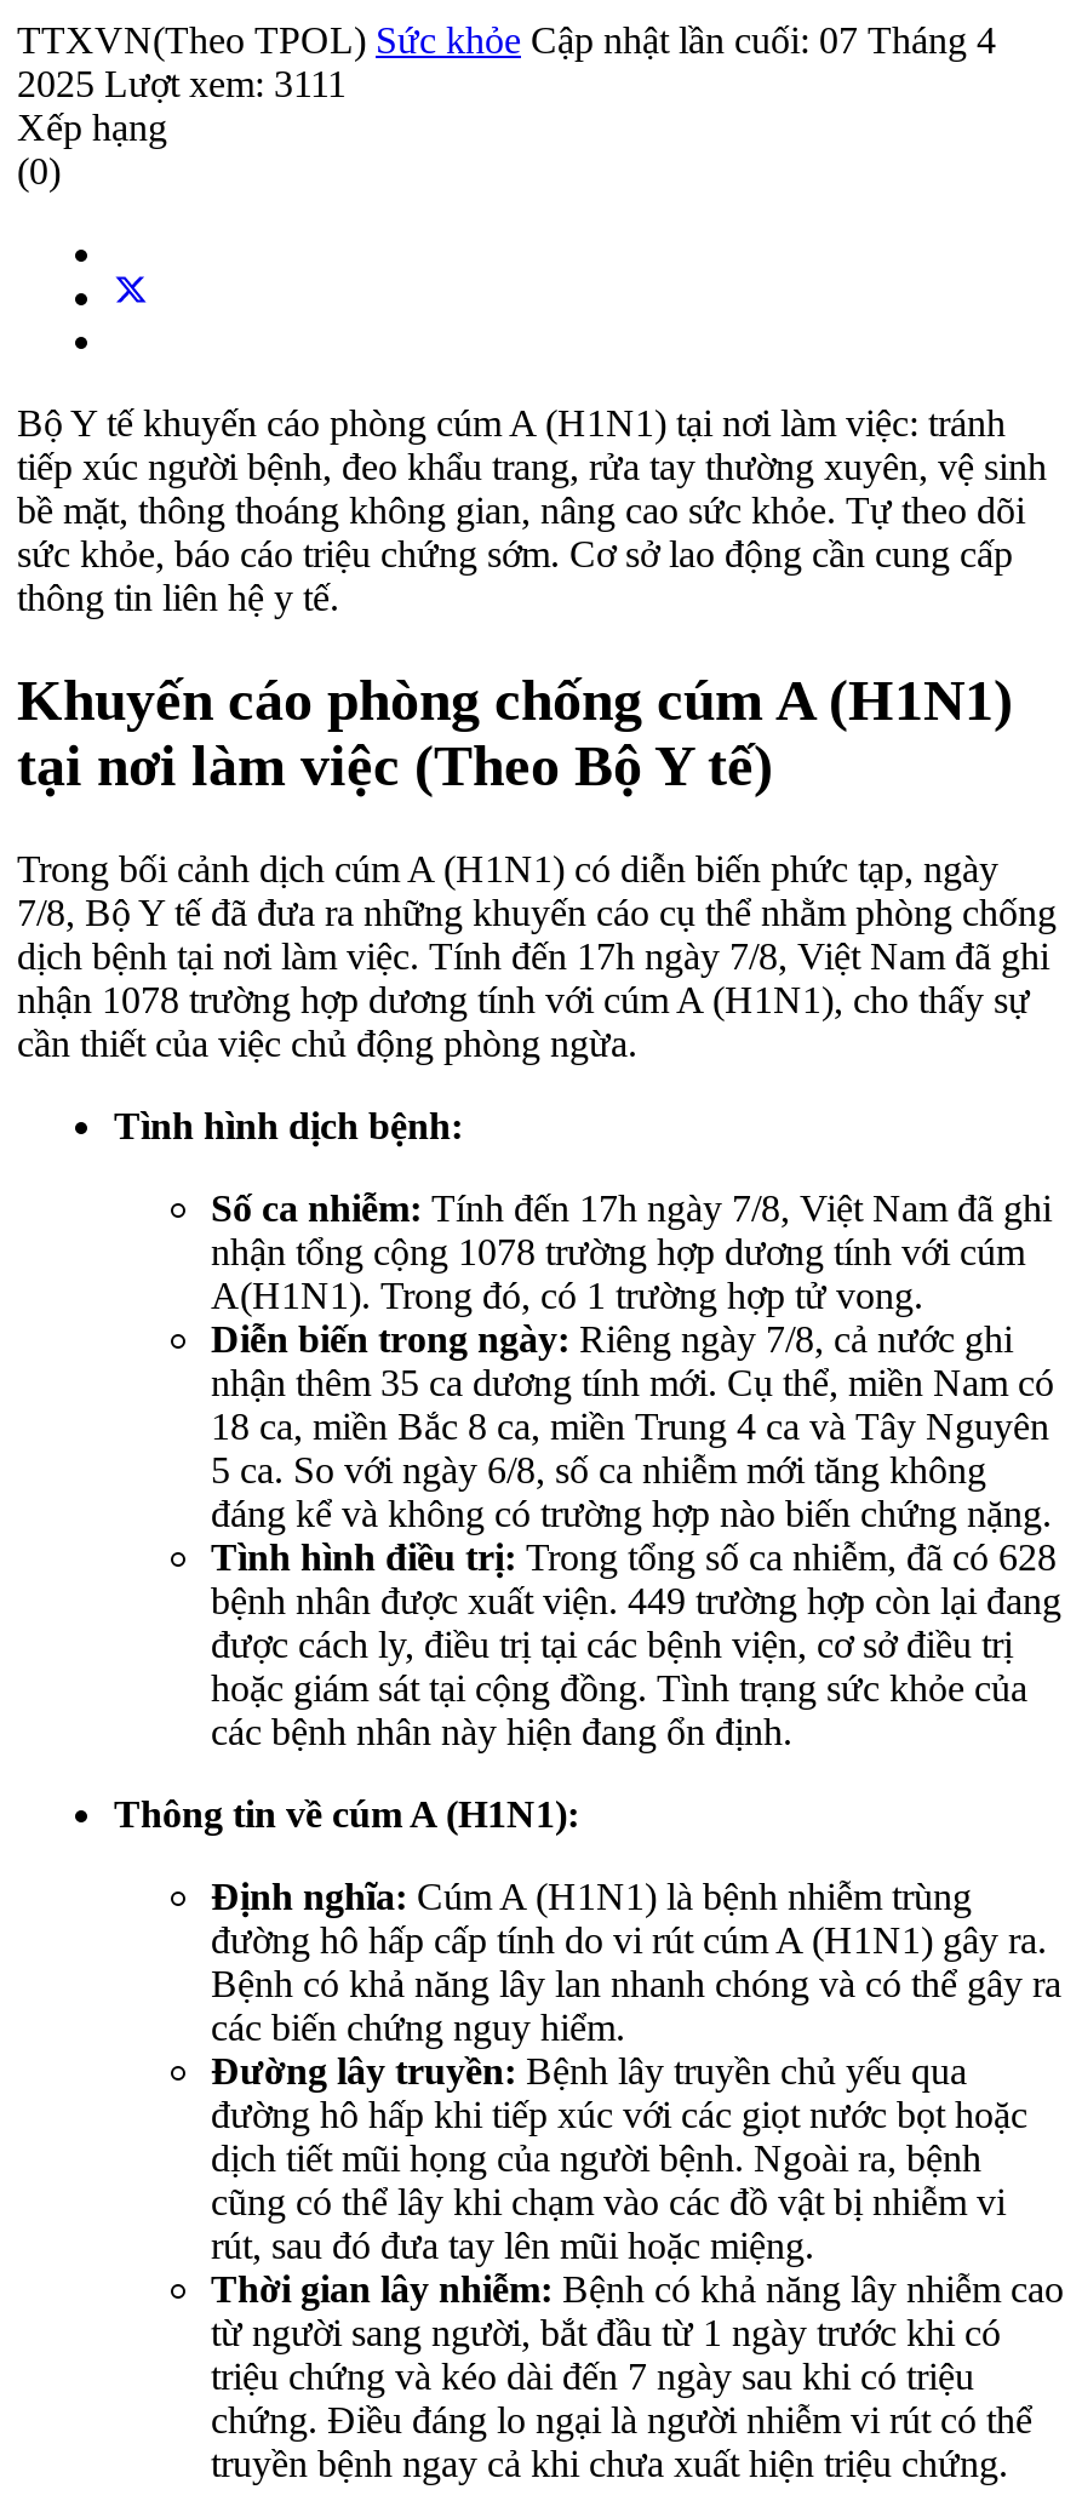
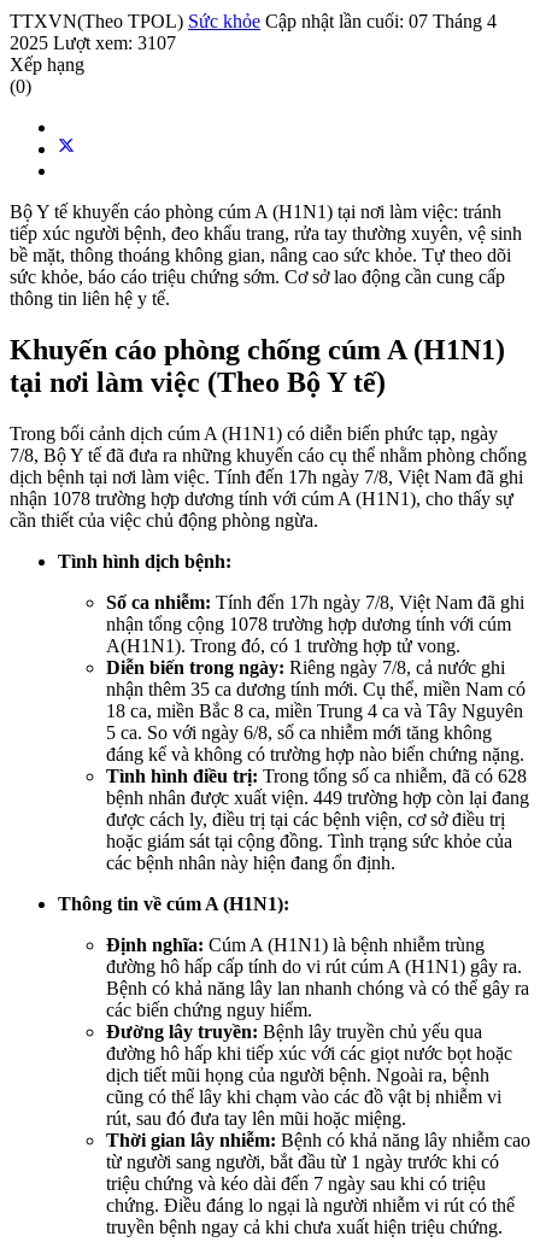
- 2025 Lượt xem: 3111
+ 2025 Lượt xem: 3107
